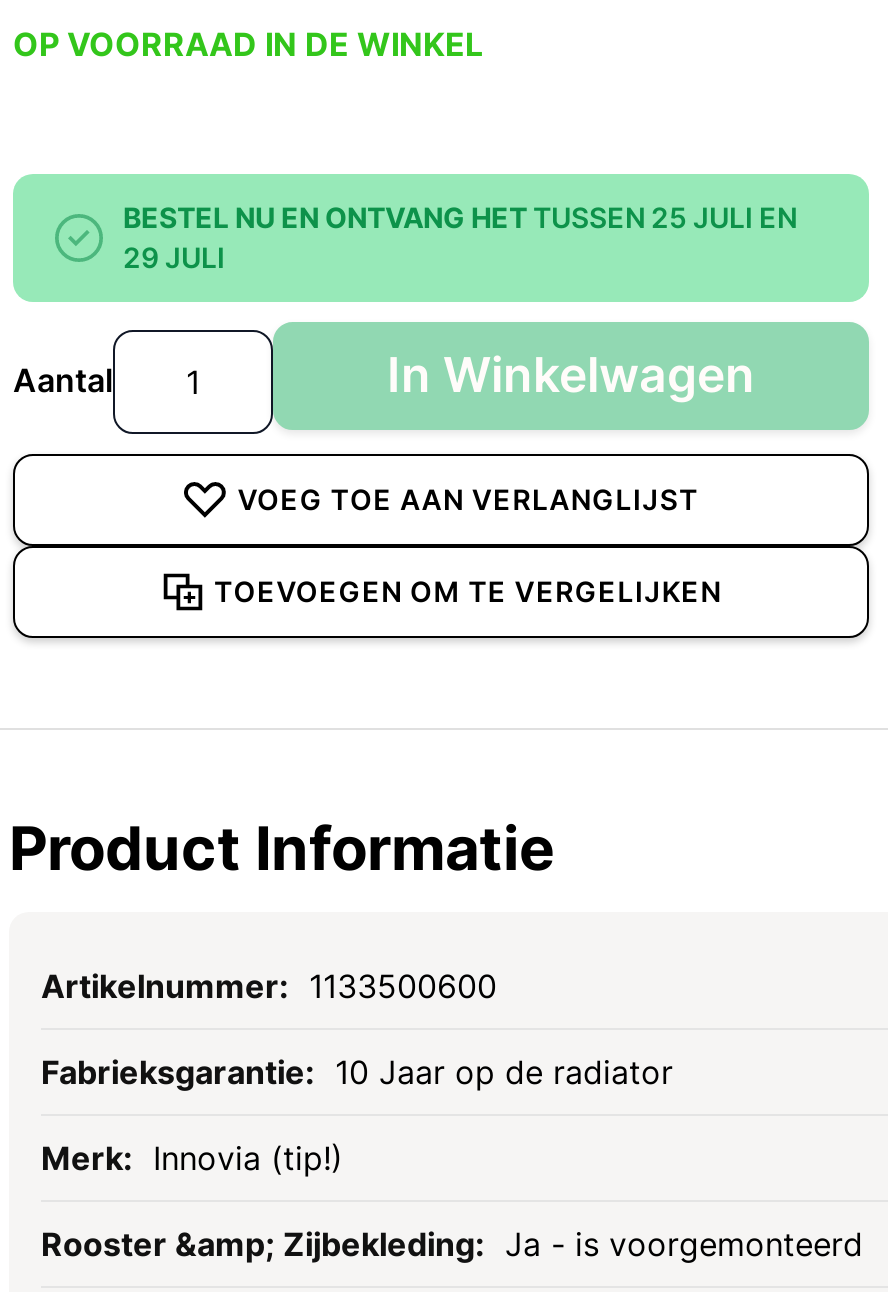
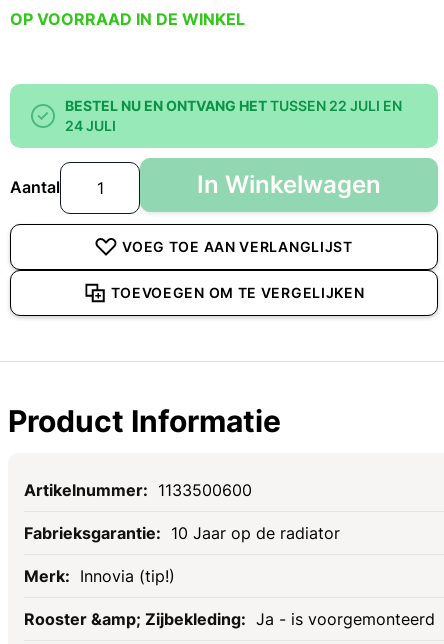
- BESTEL NU EN ONTVANG HET TUSSEN 25 JULI EN
+ BESTEL NU EN ONTVANG HET TUSSEN 22 JULI EN

- 29 JULI
+ 24 JULI
